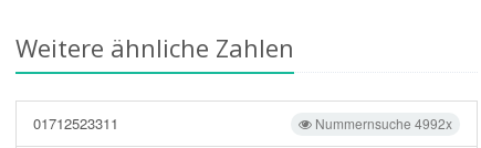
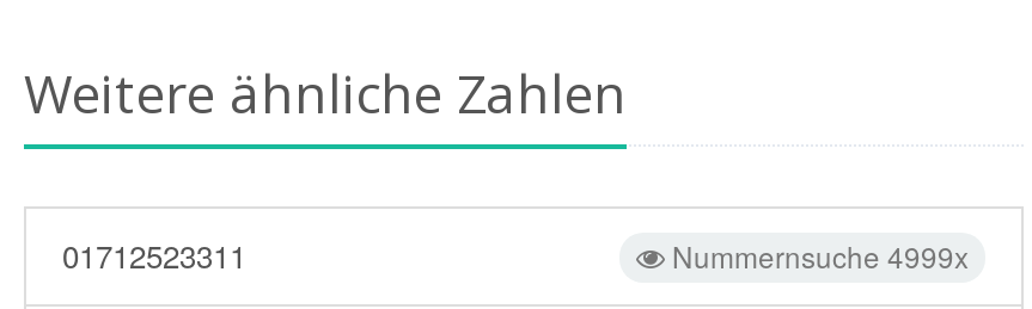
- Nummernsuche 4992x
+ Nummernsuche 4999x
